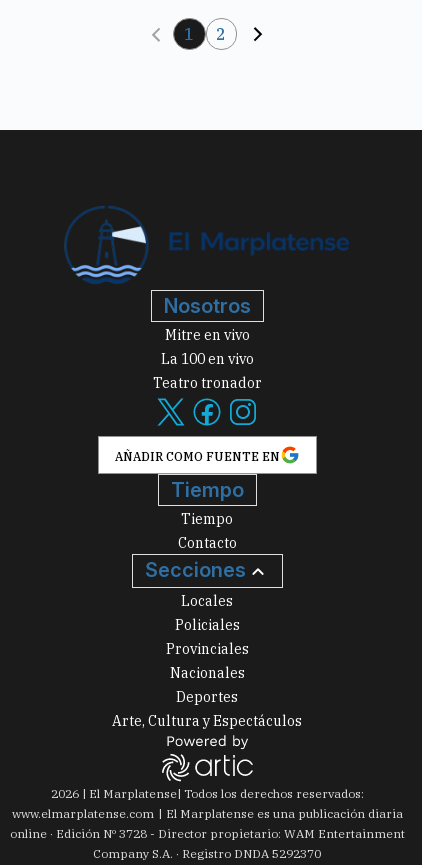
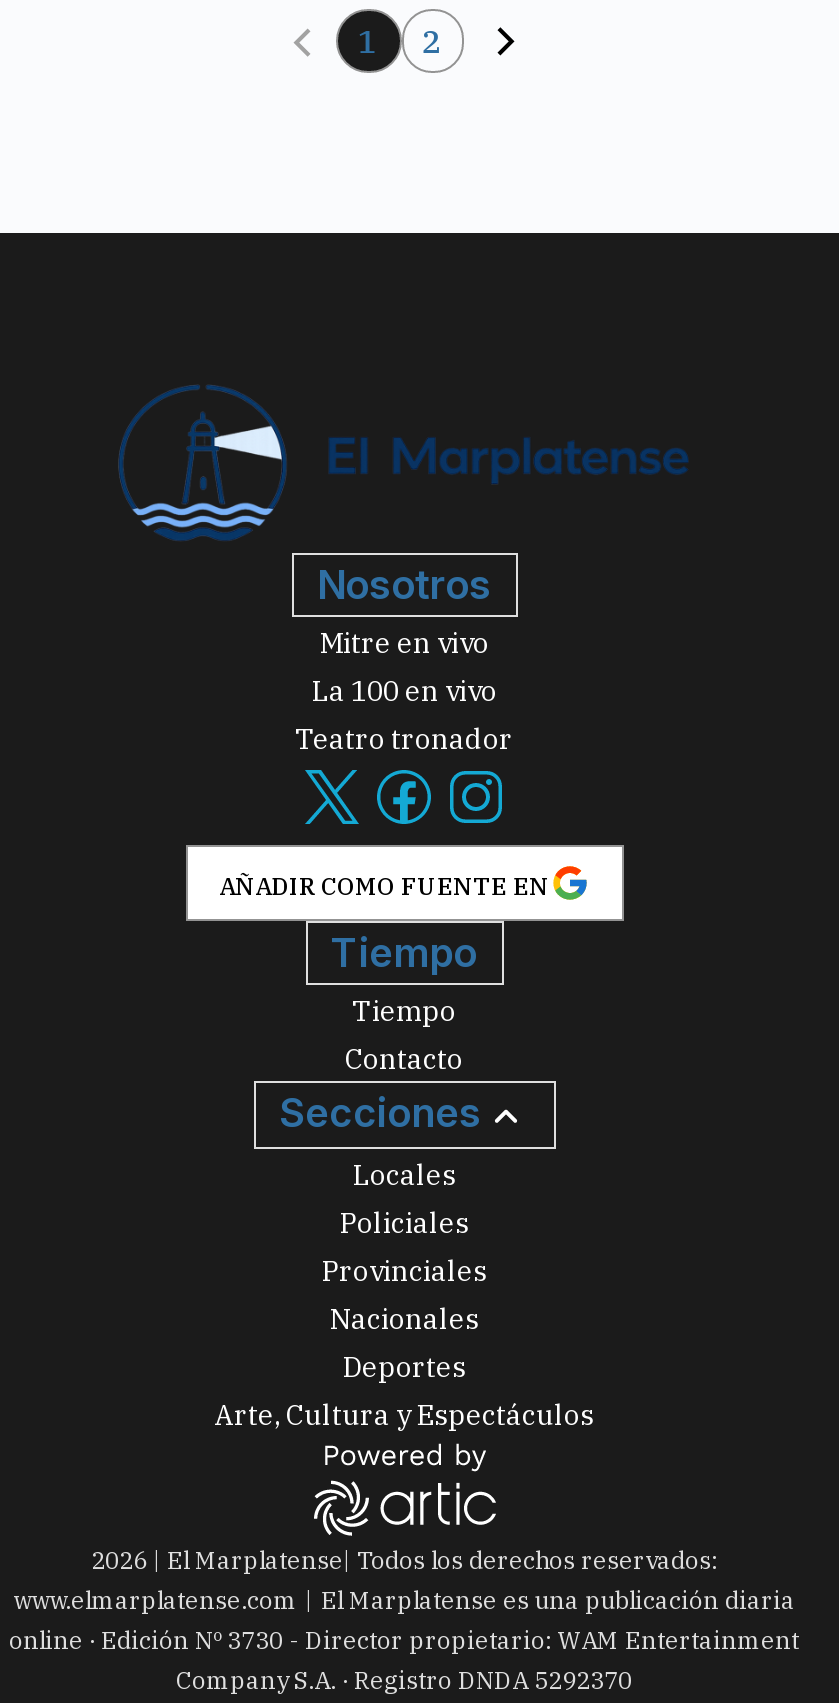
- online · Edición Nº 3728 - Director propietario: WAM Entertainment
+ online · Edición Nº 3730 - Director propietario: WAM Entertainment
